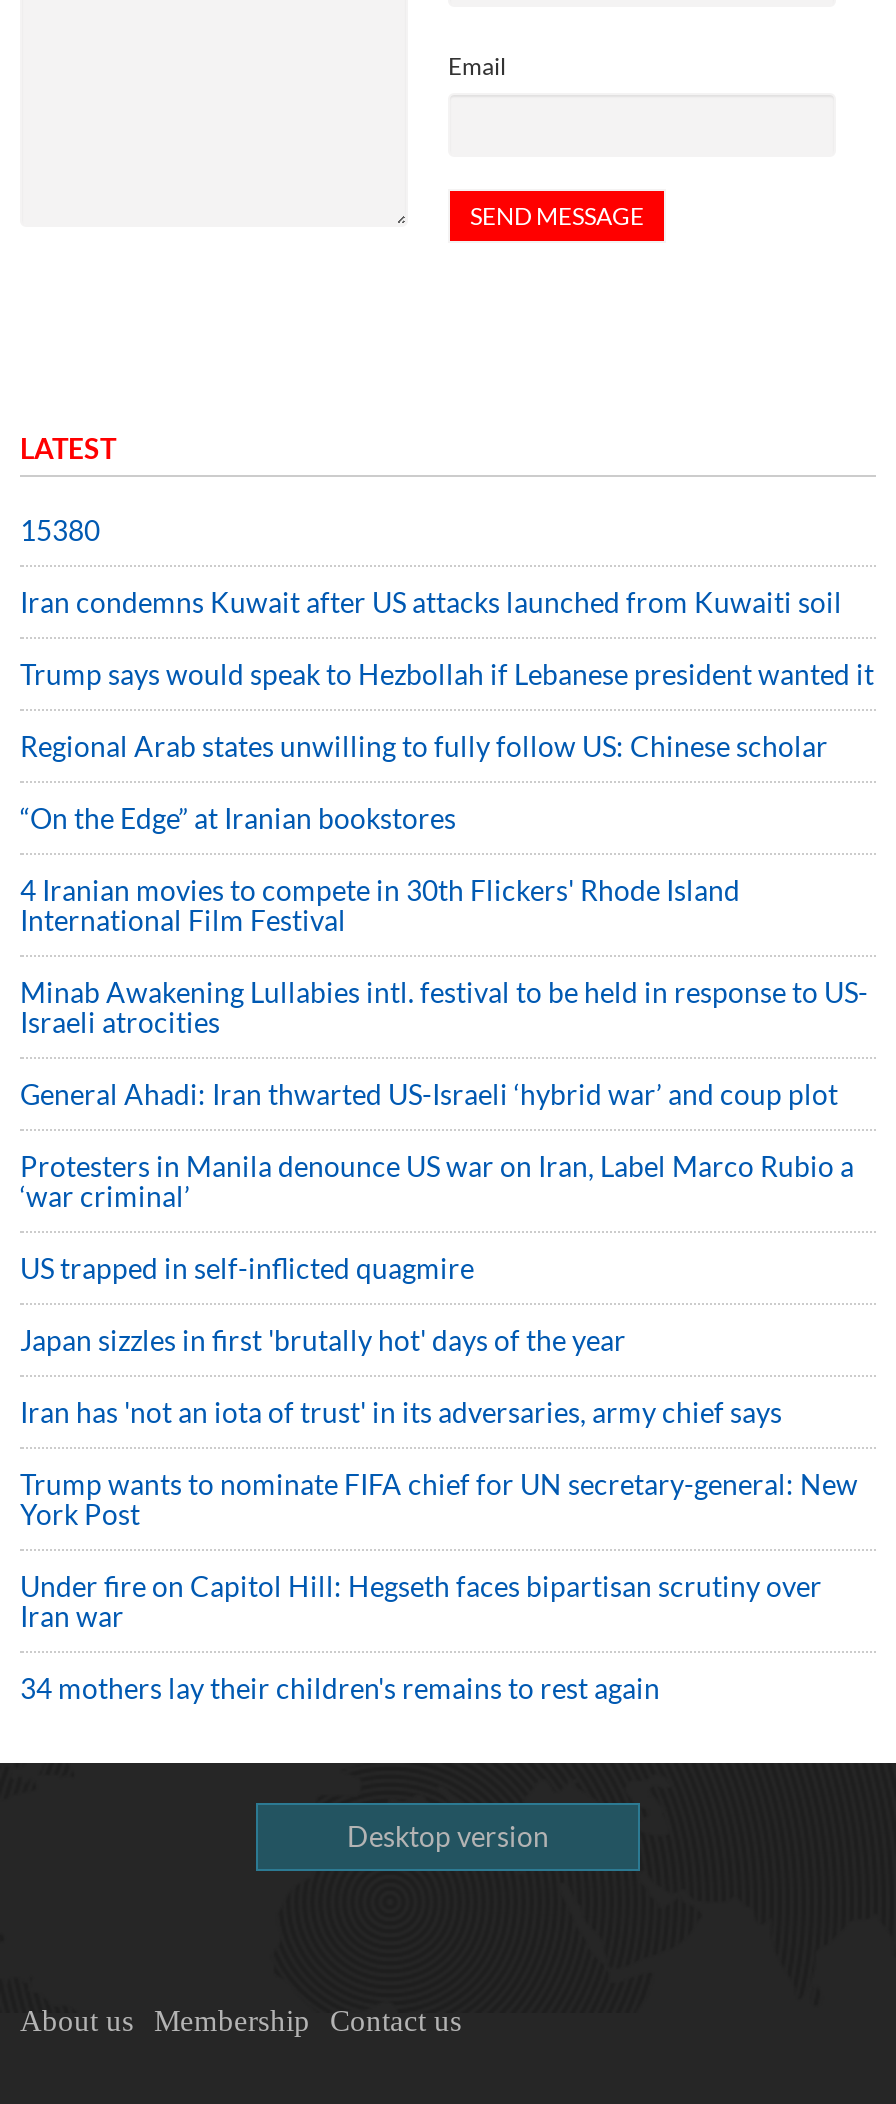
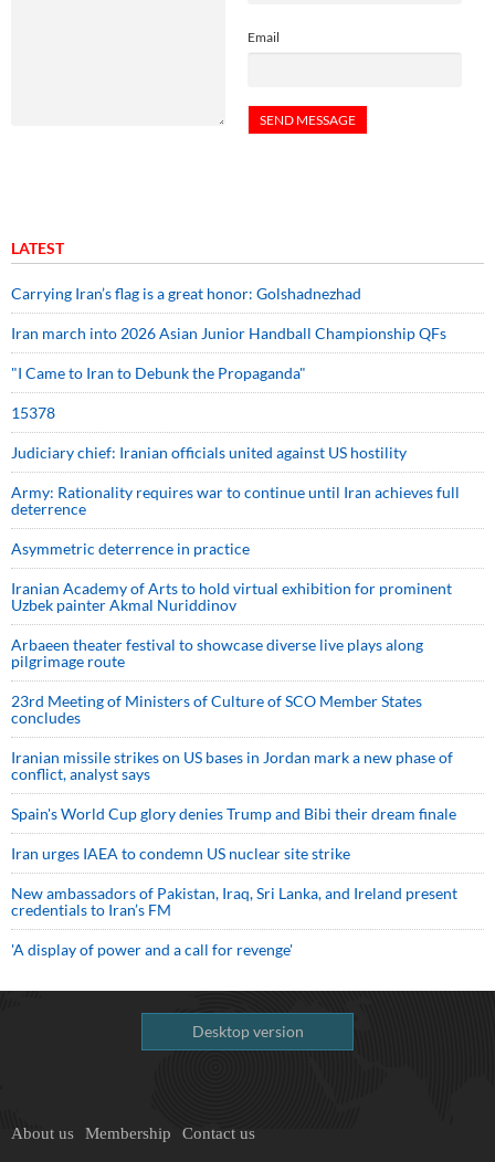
- 15380
+ Carrying Iran’s flag is a great honor: Golshadnezhad

- Iran condemns Kuwait after US attacks launched from Kuwaiti soil
+ Iran march into 2026 Asian Junior Handball Championship QFs

- Trump says would speak to Hezbollah if Lebanese president wanted it
+ "I Came to Iran to Debunk the Propaganda"

- Regional Arab states unwilling to fully follow US: Chinese scholar
+ 15378

- “On the Edge” at Iranian bookstores
+ Judiciary chief: Iranian officials united against US hostility

- 4 Iranian movies to compete in 30th Flickers' Rhode Island
- International Film Festival
+ Army: Rationality requires war to continue until Iran achieves full
+ deterrence

- Minab Awakening Lullabies intl. festival to be held in response to US-
- Israeli atrocities
+ Asymmetric deterrence in practice

- General Ahadi: Iran thwarted US-Israeli ‘hybrid war’ and coup plot
+ Iranian Academy of Arts to hold virtual exhibition for prominent
+ Uzbek painter Akmal Nuriddinov

- Protesters in Manila denounce US war on Iran, Label Marco Rubio a
- ‘war criminal’
+ Arbaeen theater festival to showcase diverse live plays along
+ pilgrimage route

- US trapped in self-inflicted quagmire
+ 23rd Meeting of Ministers of Culture of SCO Member States
+ concludes

- Japan sizzles in first 'brutally hot' days of the year
+ Iranian missile strikes on US bases in Jordan mark a new phase of
+ conflict, analyst says

- Iran has 'not an iota of trust' in its adversaries, army chief says
+ Spain's World Cup glory denies Trump and Bibi their dream finale

- Trump wants to nominate FIFA chief for UN secretary-general: New
- York Post
+ Iran urges IAEA to condemn US nuclear site strike

- Under fire on Capitol Hill: Hegseth faces bipartisan scrutiny over
- Iran war
+ New ambassadors of Pakistan, Iraq, Sri Lanka, and Ireland present
+ credentials to Iran’s FM

- 34 mothers lay their children's remains to rest again
+ 'A display of power and a call for revenge'
